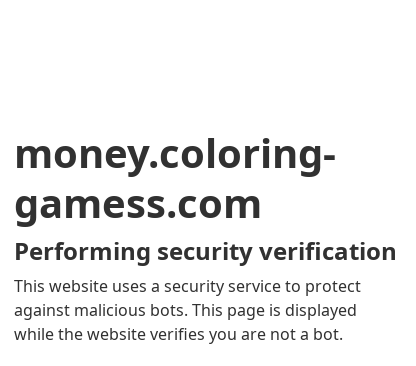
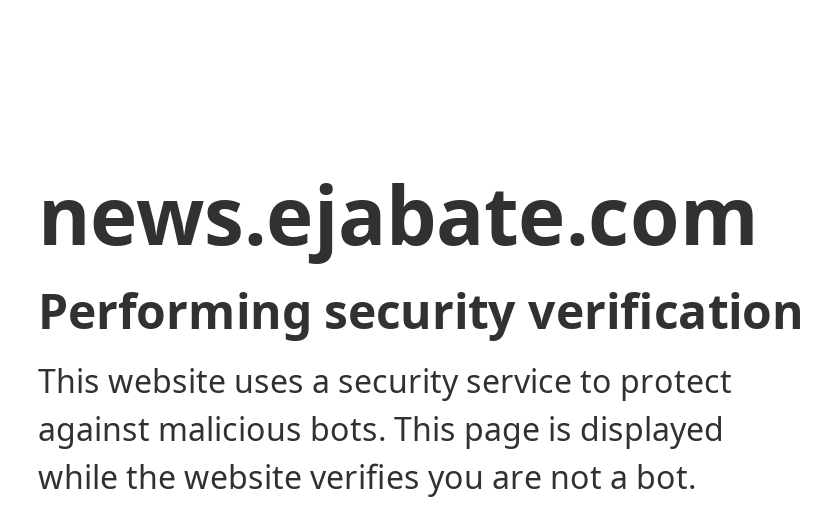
- money.coloring-
- gamess.com
+ news.ejabate.com
